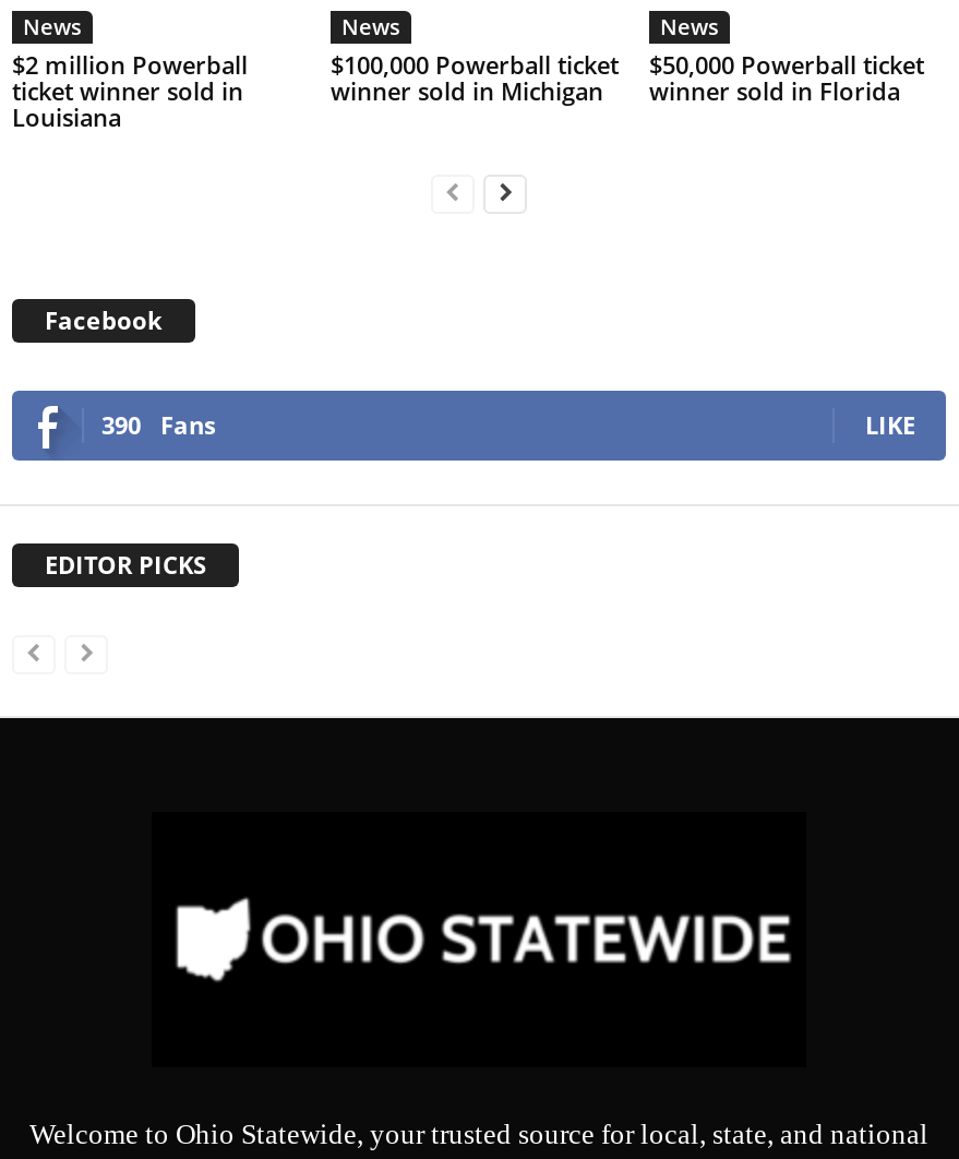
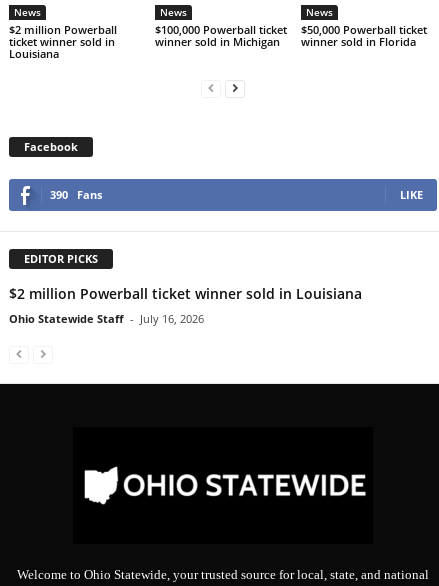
+ $2 million Powerball ticket winner sold in Louisiana
+ Ohio Statewide Staff - July 16, 2026
